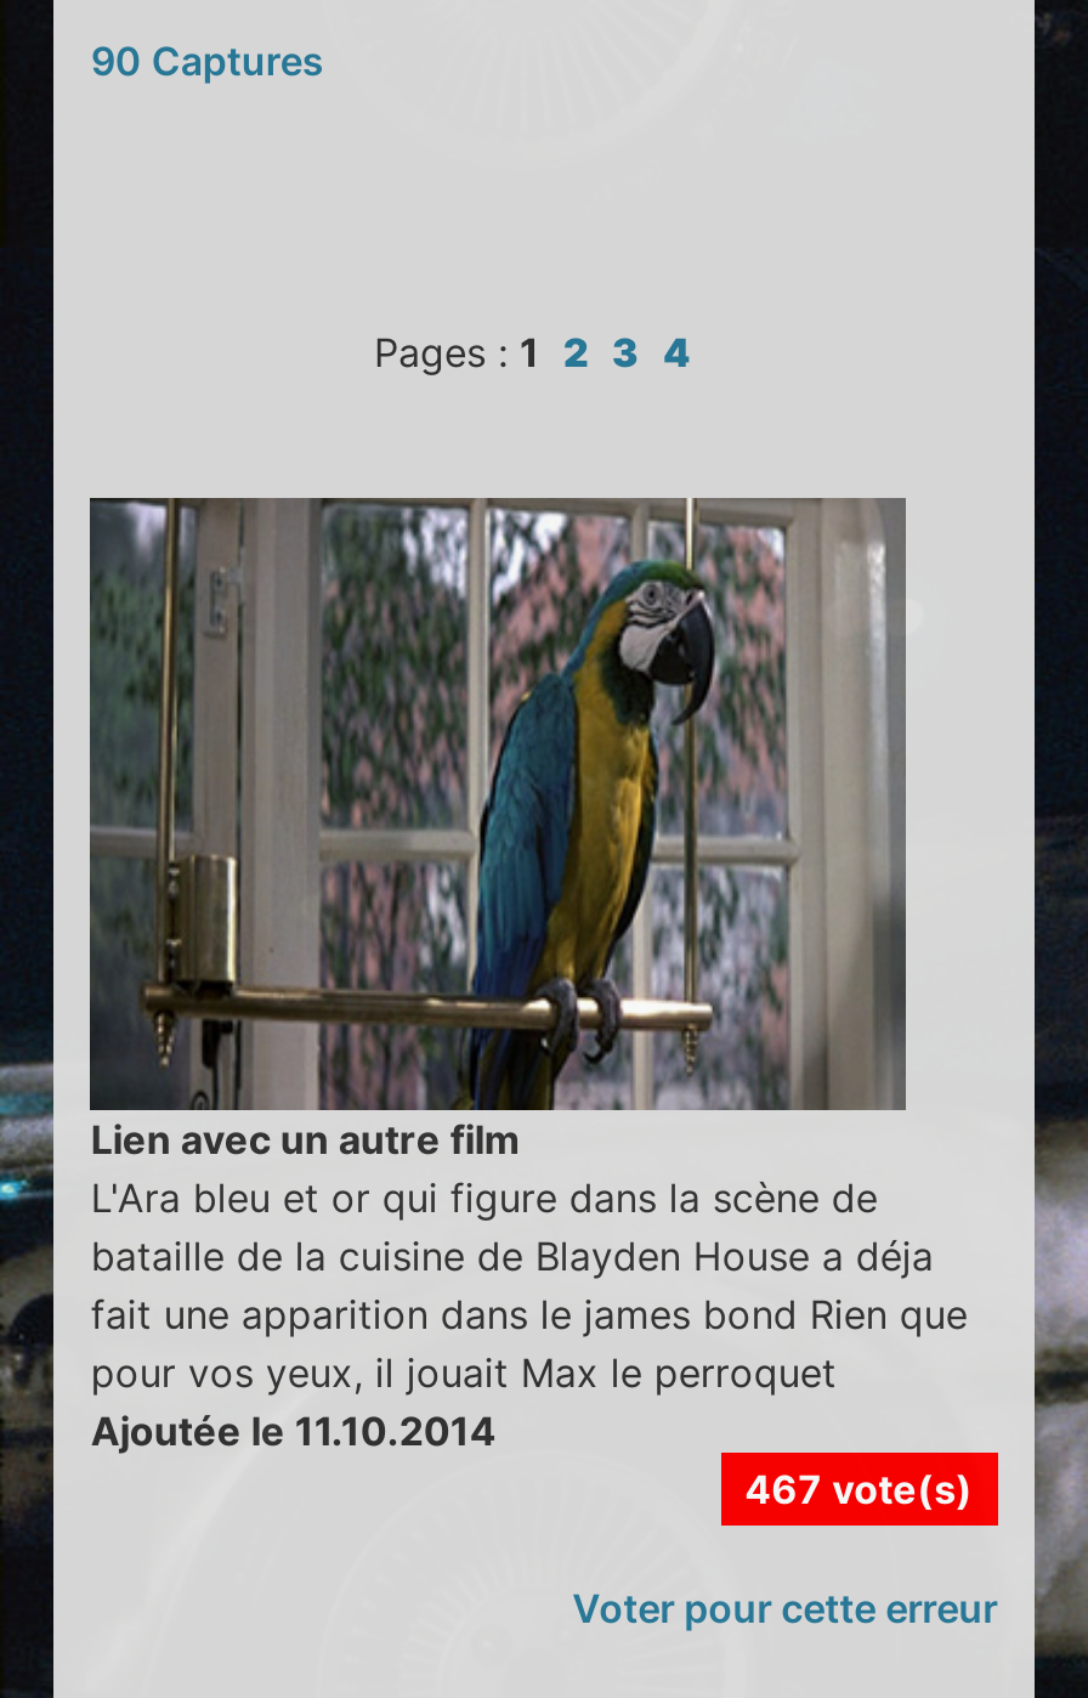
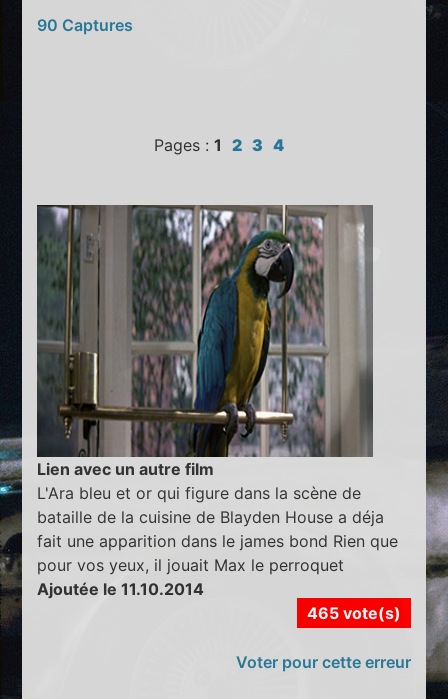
- 467 vote(s)
+ 465 vote(s)
